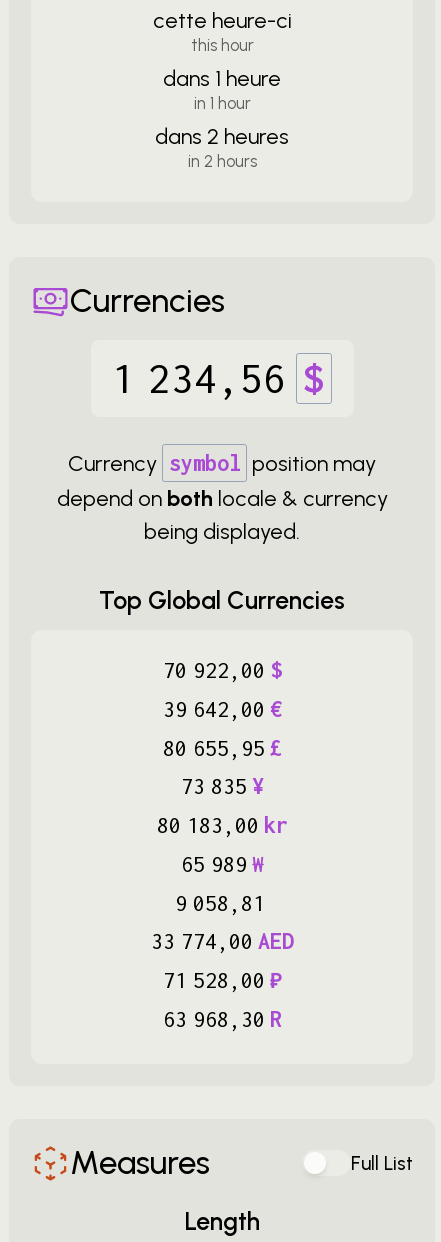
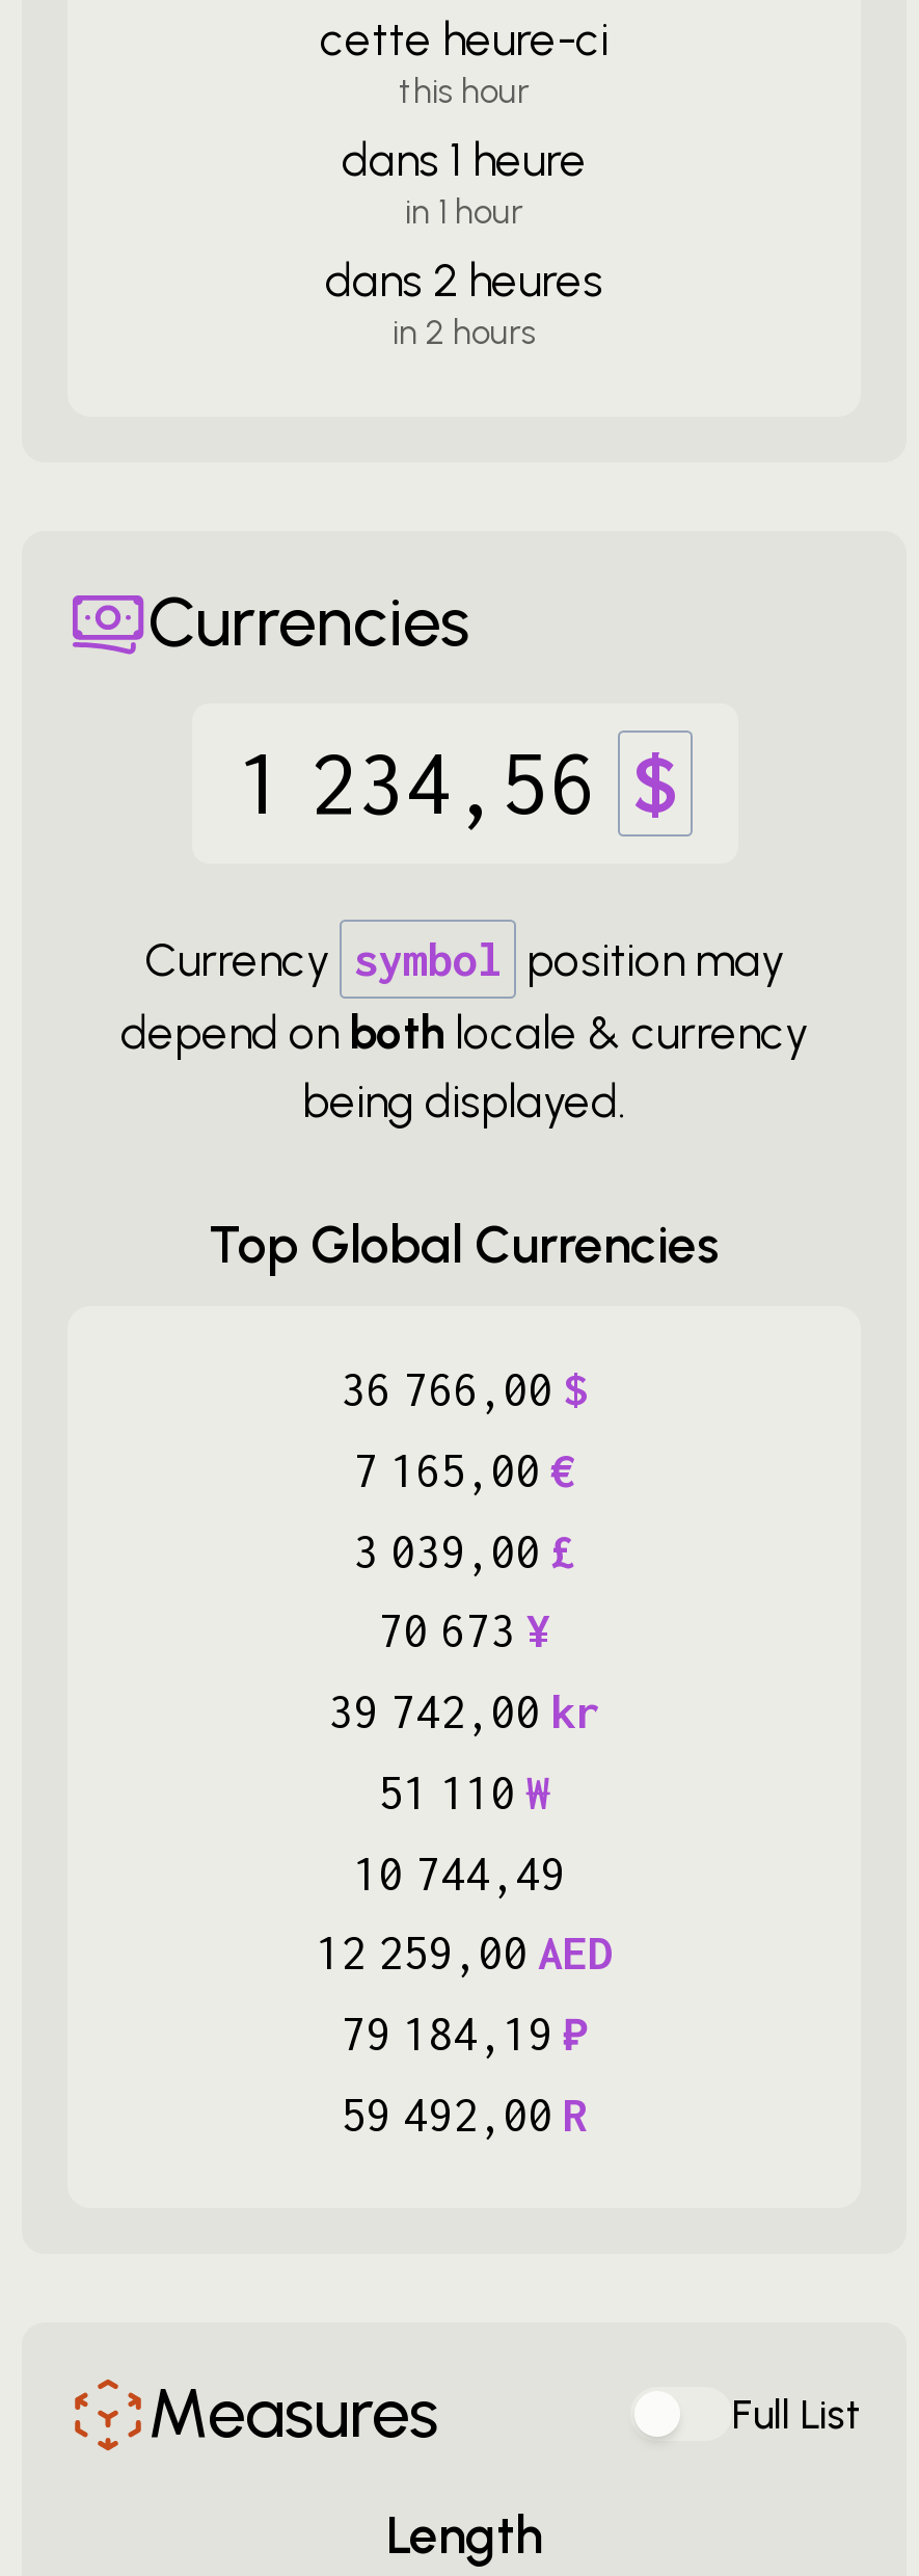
- 70 922, 00 $
+ 36 766, 00 $

- 39 642, 00 €
+ 7 165, 00 €

- 80 655, 95 £
+ 3 039, 00 £

- 73 835 ¥
+ 70 673 ¥

- 80 183, 00 kr
+ 39 742, 00 kr

- 65 989 ₩
+ 51 110 ₩

- 9 058, 81
+ 10 744, 49

- 33 774, 00 AED
+ 12 259, 00 AED

- 71 528, 00 ₽
+ 79 184, 19 ₽

- 63 968, 30 R
+ 59 492, 00 R
